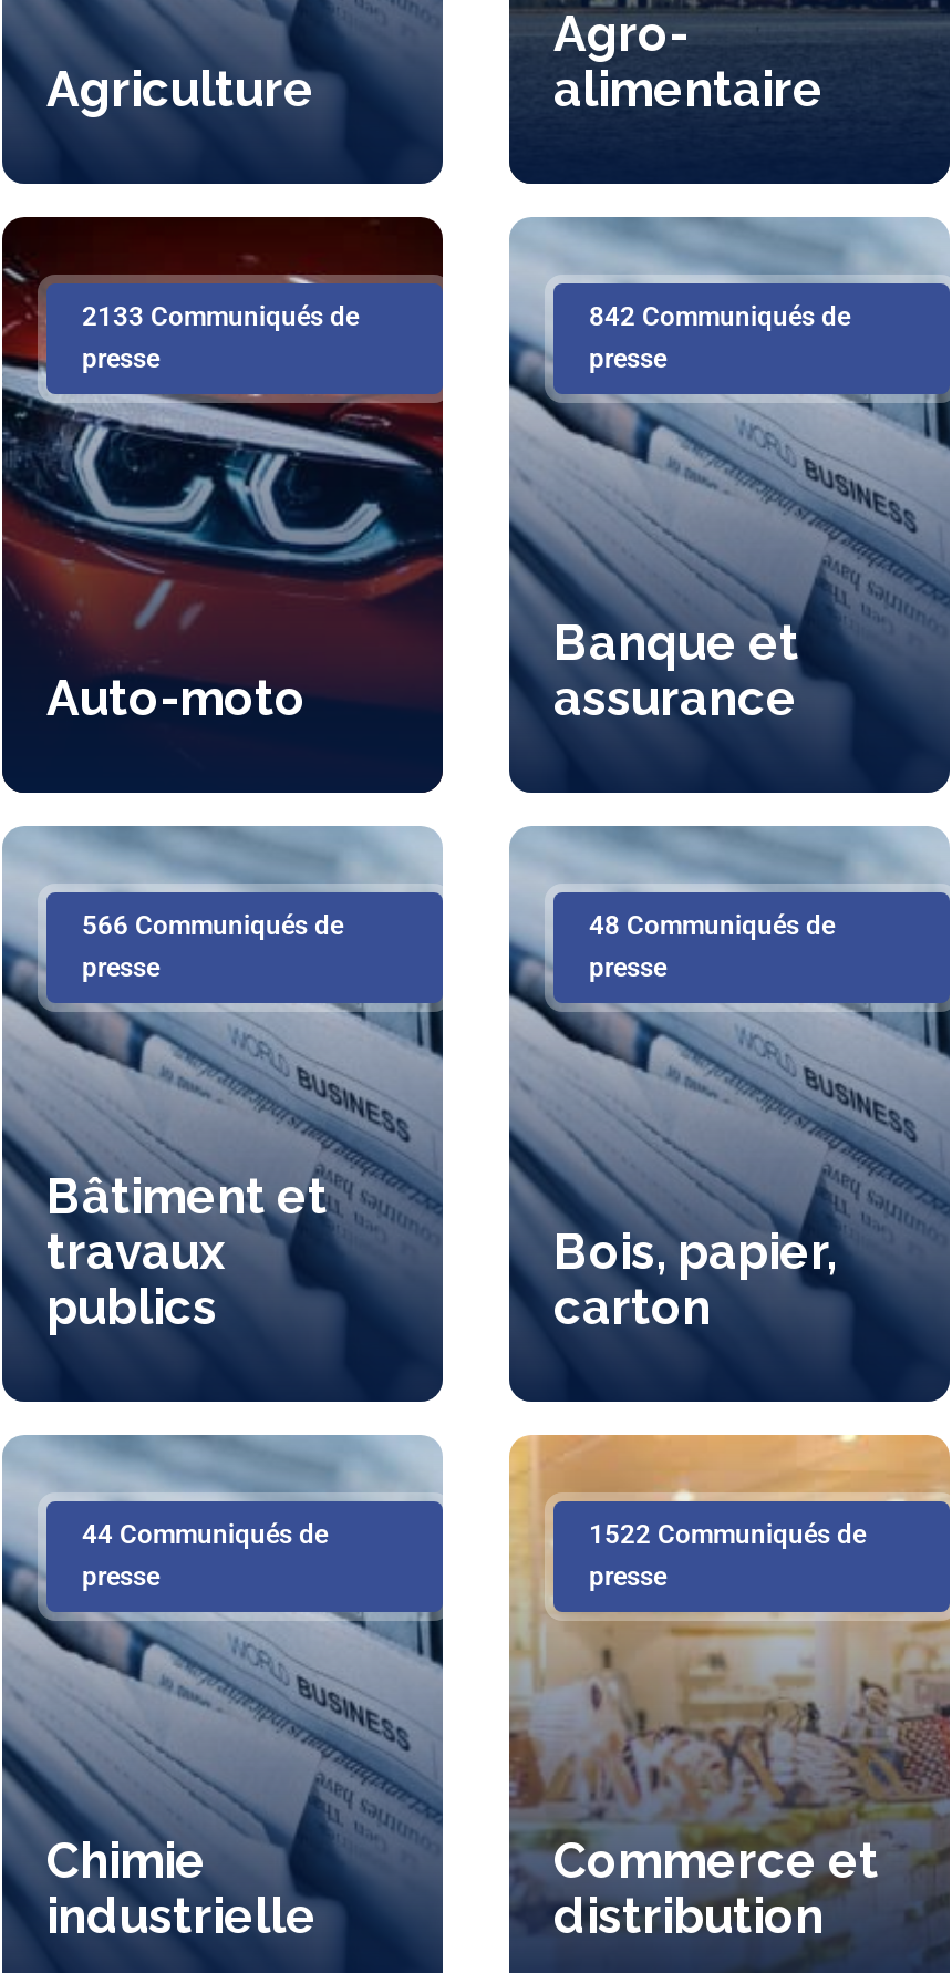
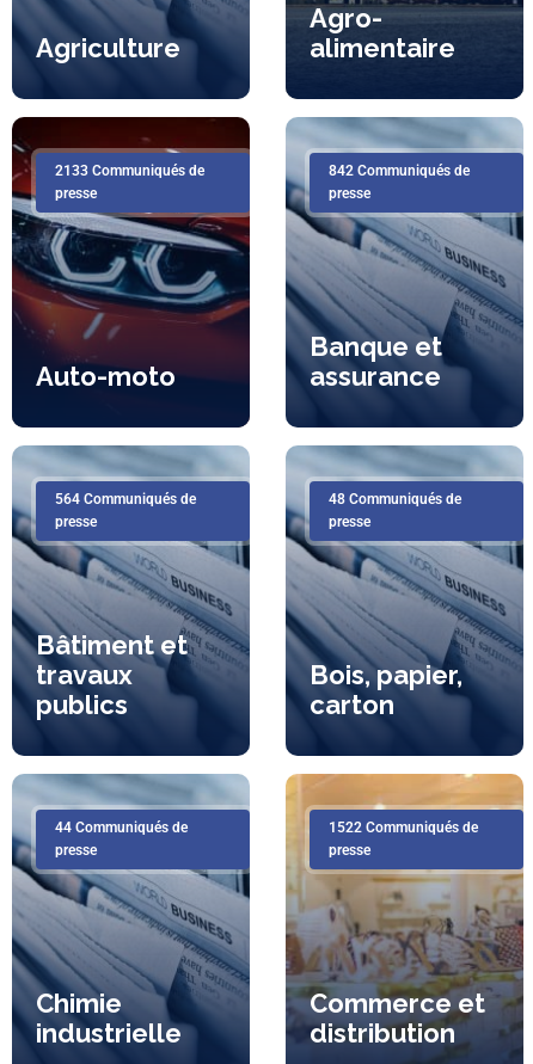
- 566 Communiqués de
+ 564 Communiqués de
